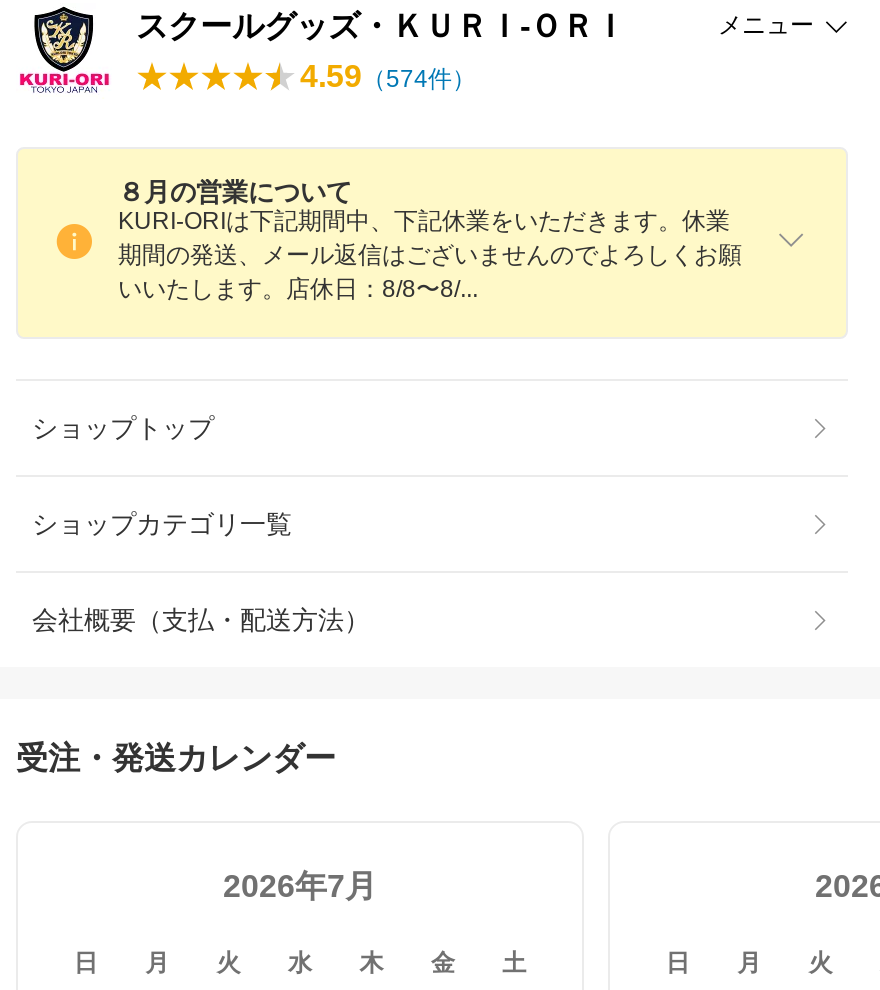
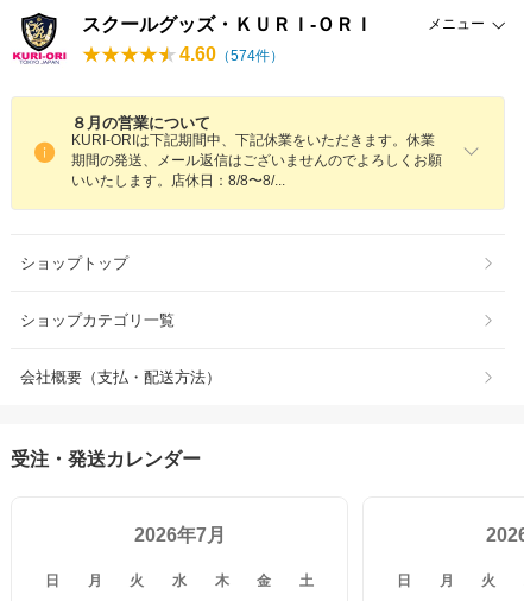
- 4.59（574件）
+ 4.60（574件）
